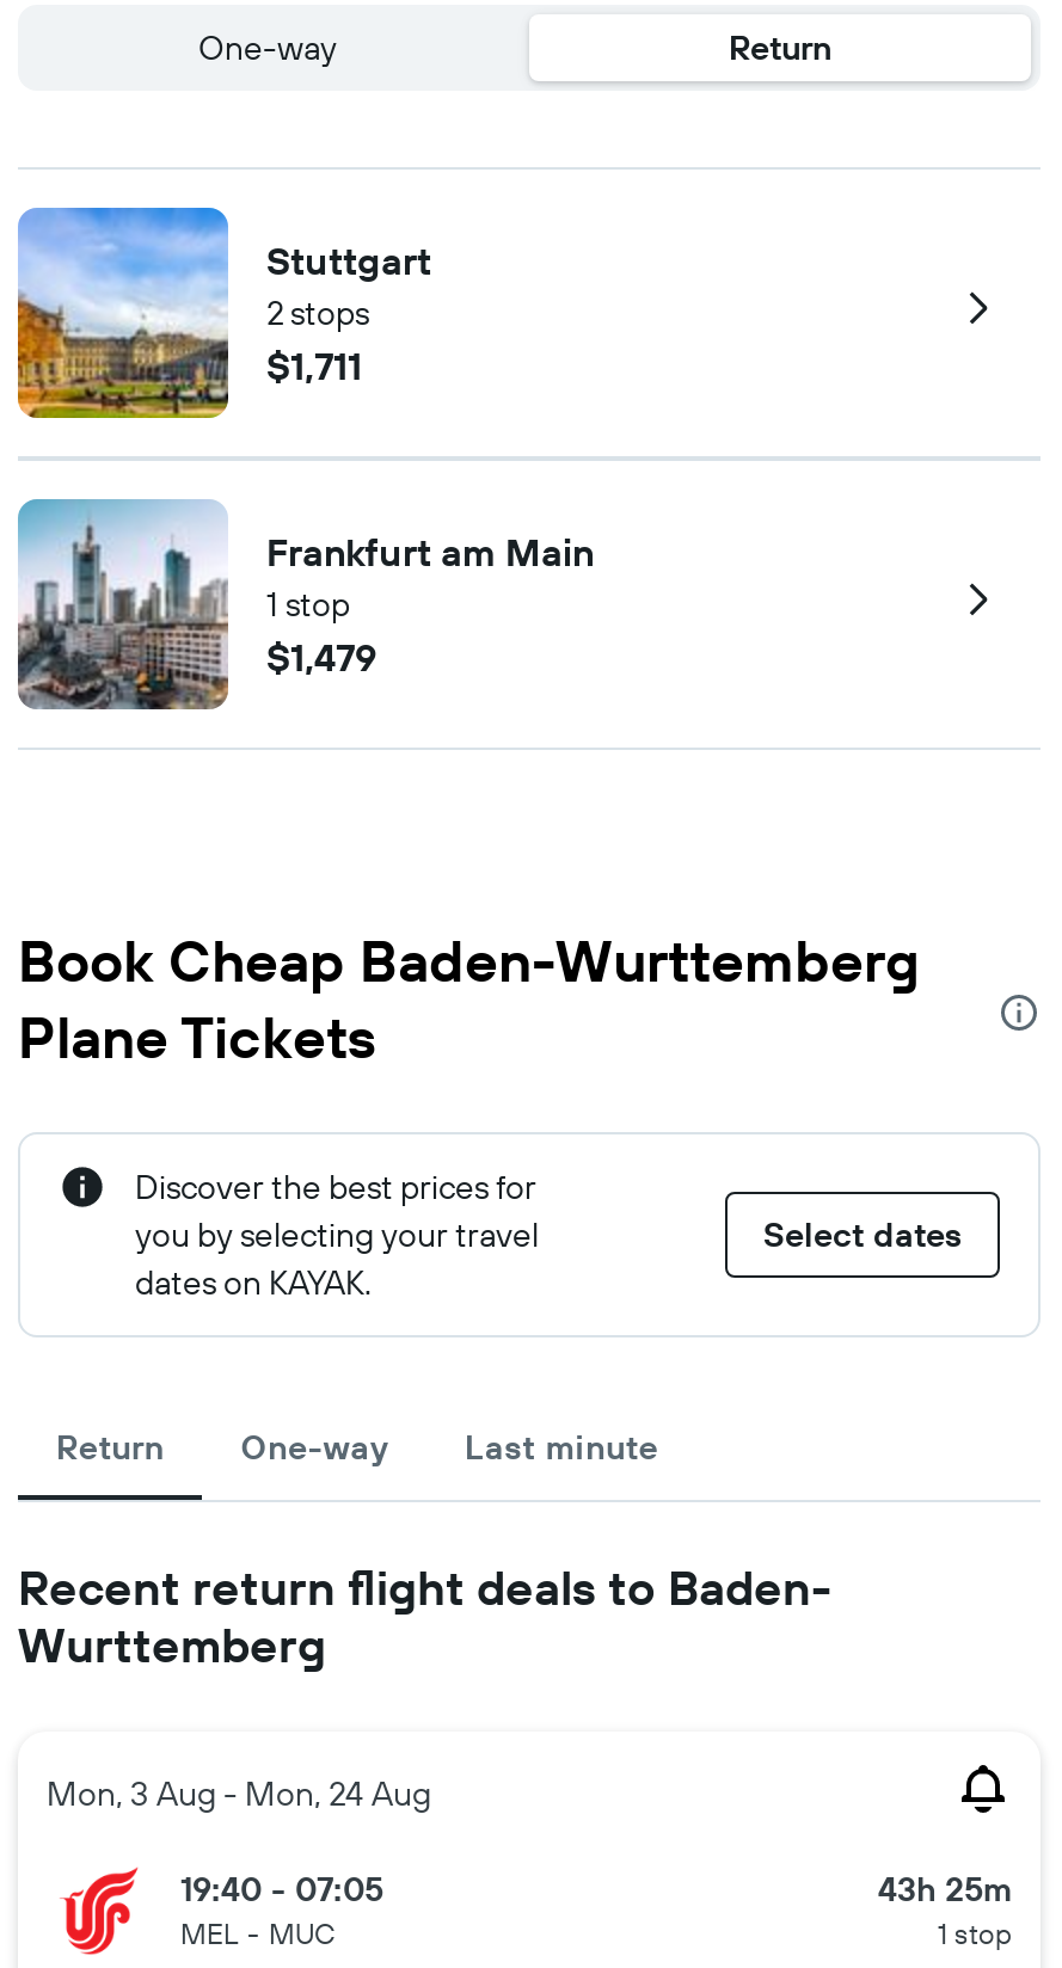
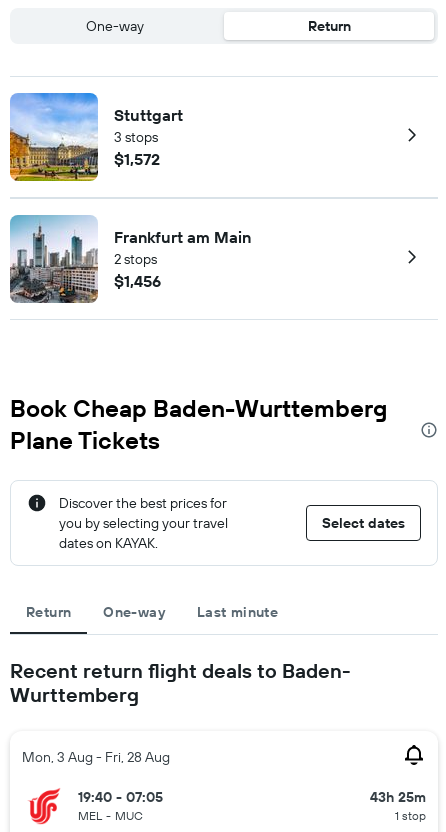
- 2 stops
+ 3 stops

- $1,711
+ $1,572

- 1 stop
- $1,479
+ 2 stops
+ $1,456

- Mon, 3 Aug - Mon, 24 Aug
+ Mon, 3 Aug - Fri, 28 Aug
